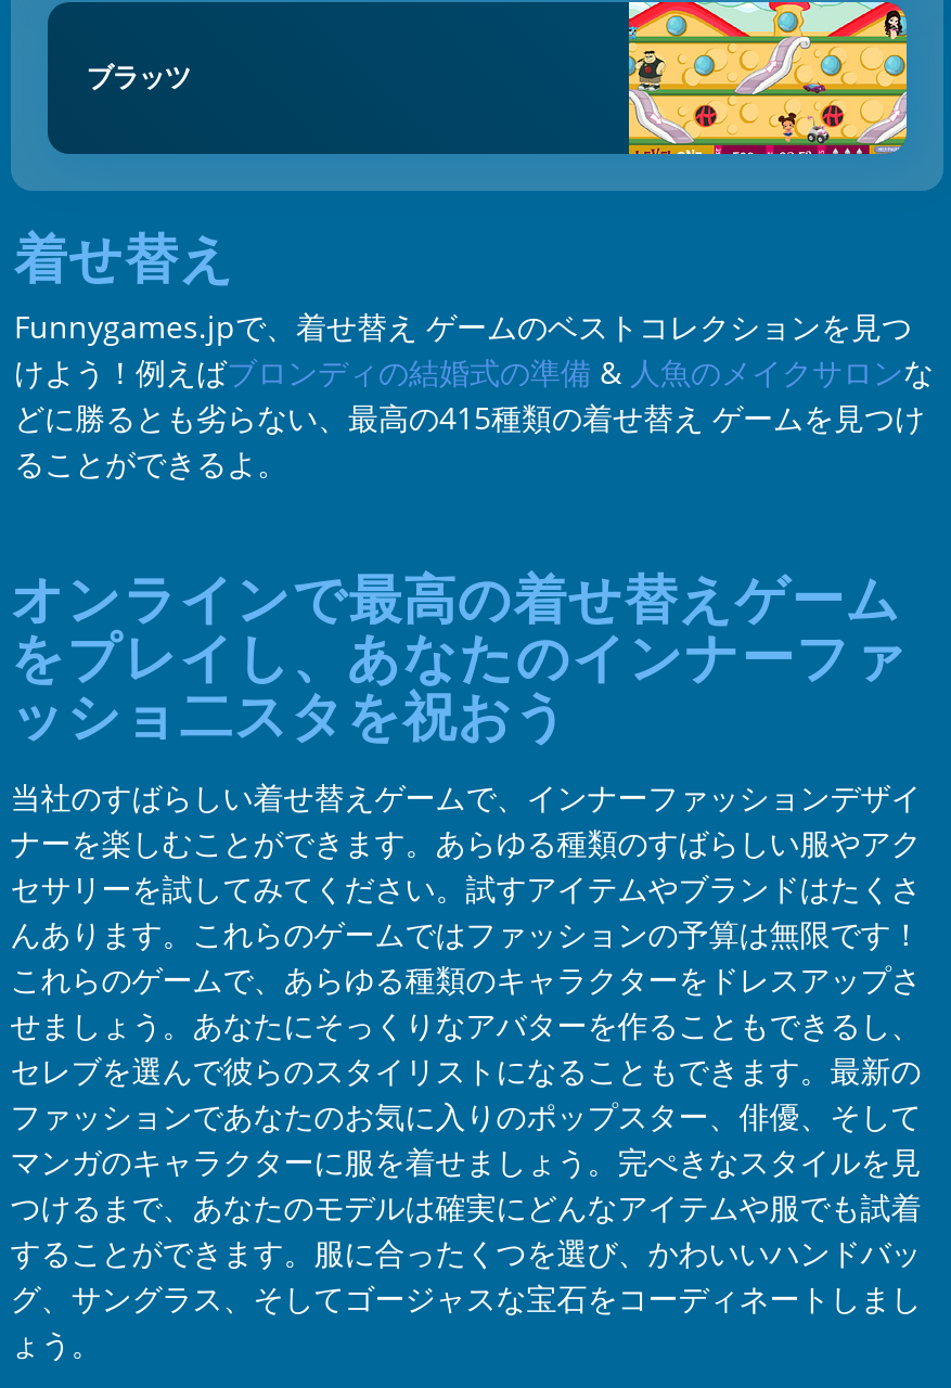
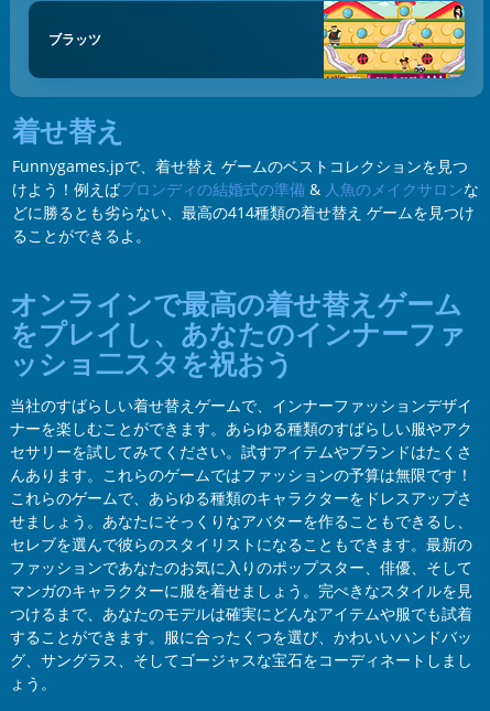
- どに勝るとも劣らない、最高の415種類の着せ替え ゲームを見つけ
+ どに勝るとも劣らない、最高の414種類の着せ替え ゲームを見つけ
